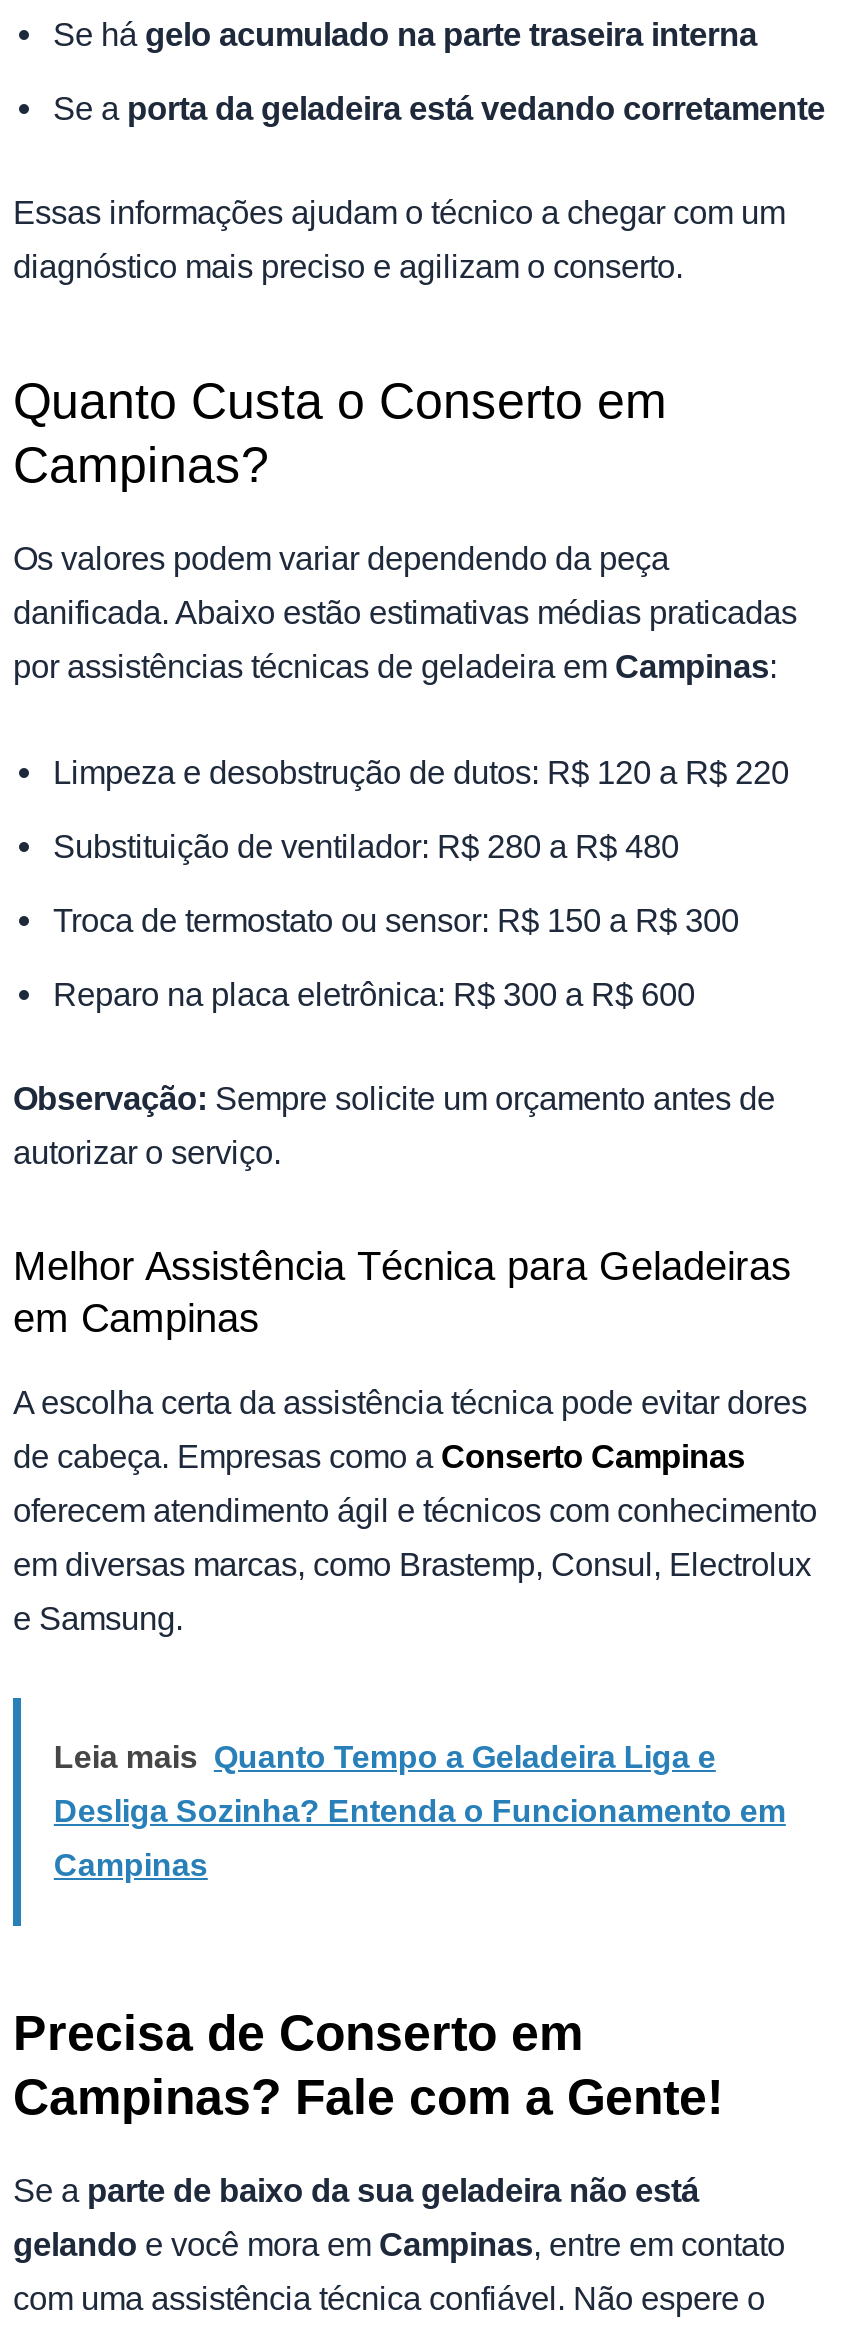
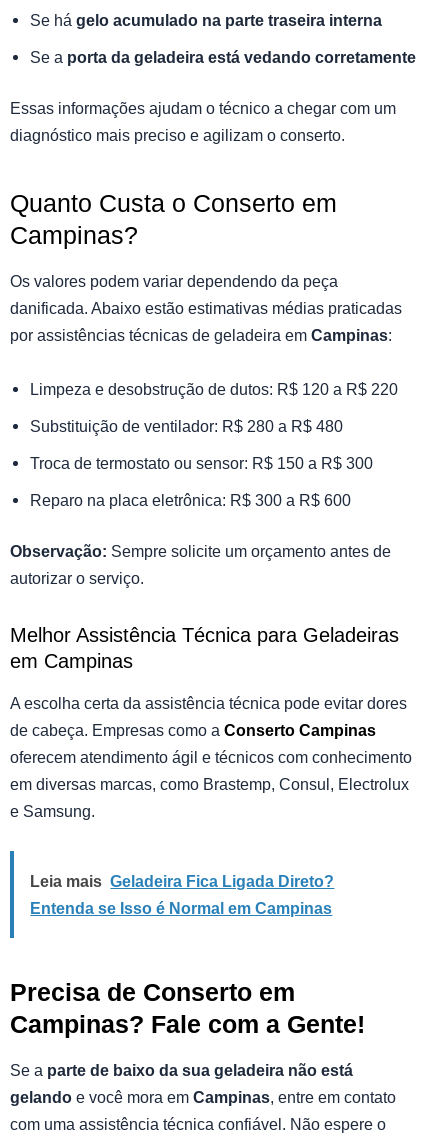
- Leia mais Quanto Tempo a Geladeira Liga e
- Desliga Sozinha? Entenda o Funcionamento em
- Campinas
+ Leia mais Geladeira Fica Ligada Direto?
+ Entenda se Isso é Normal em Campinas
